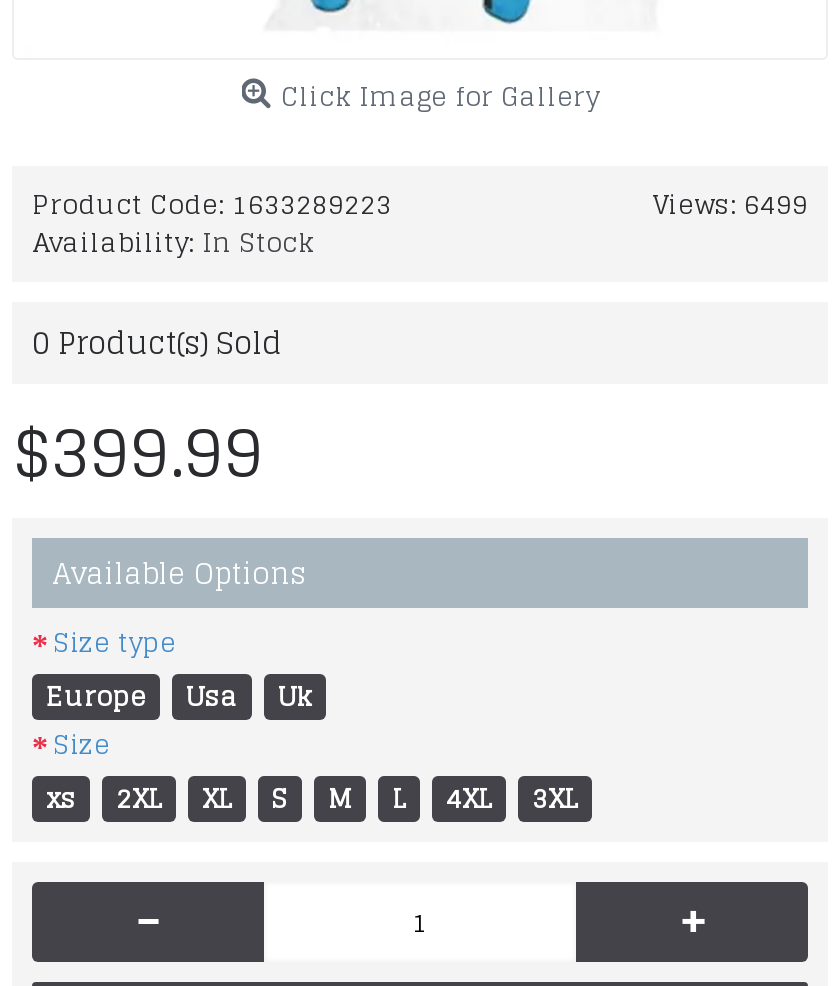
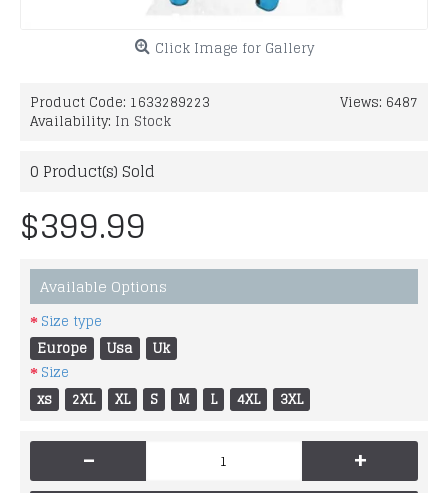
- Views: 6499
+ Views: 6487
